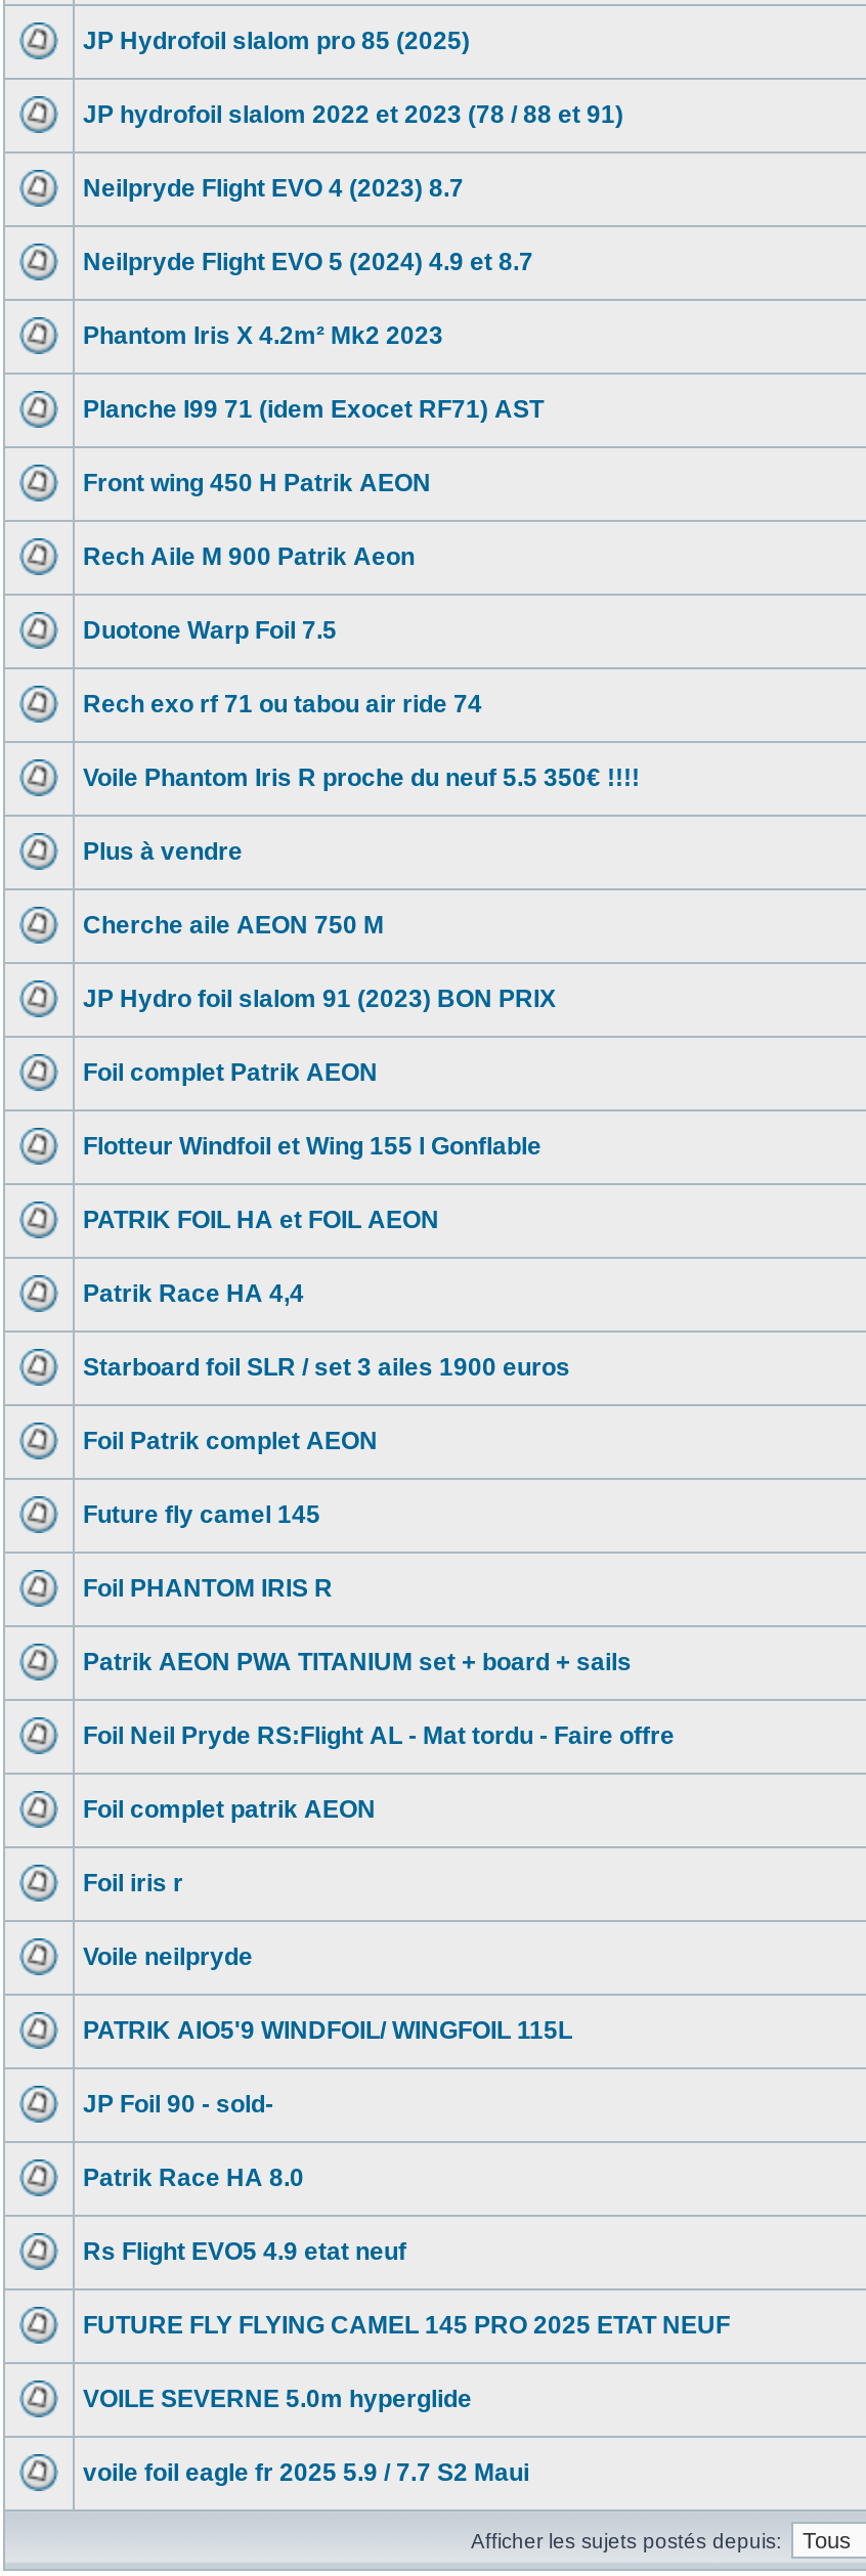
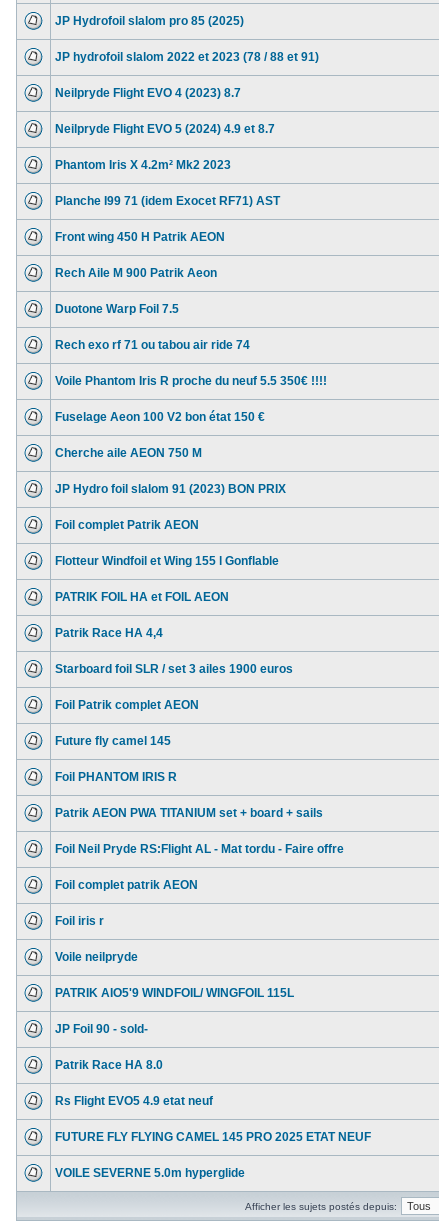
- Plus à vendre
+ Fuselage Aeon 100 V2 bon état 150 €

- voile foil eagle fr 2025 5.9 / 7.7 S2 Maui
